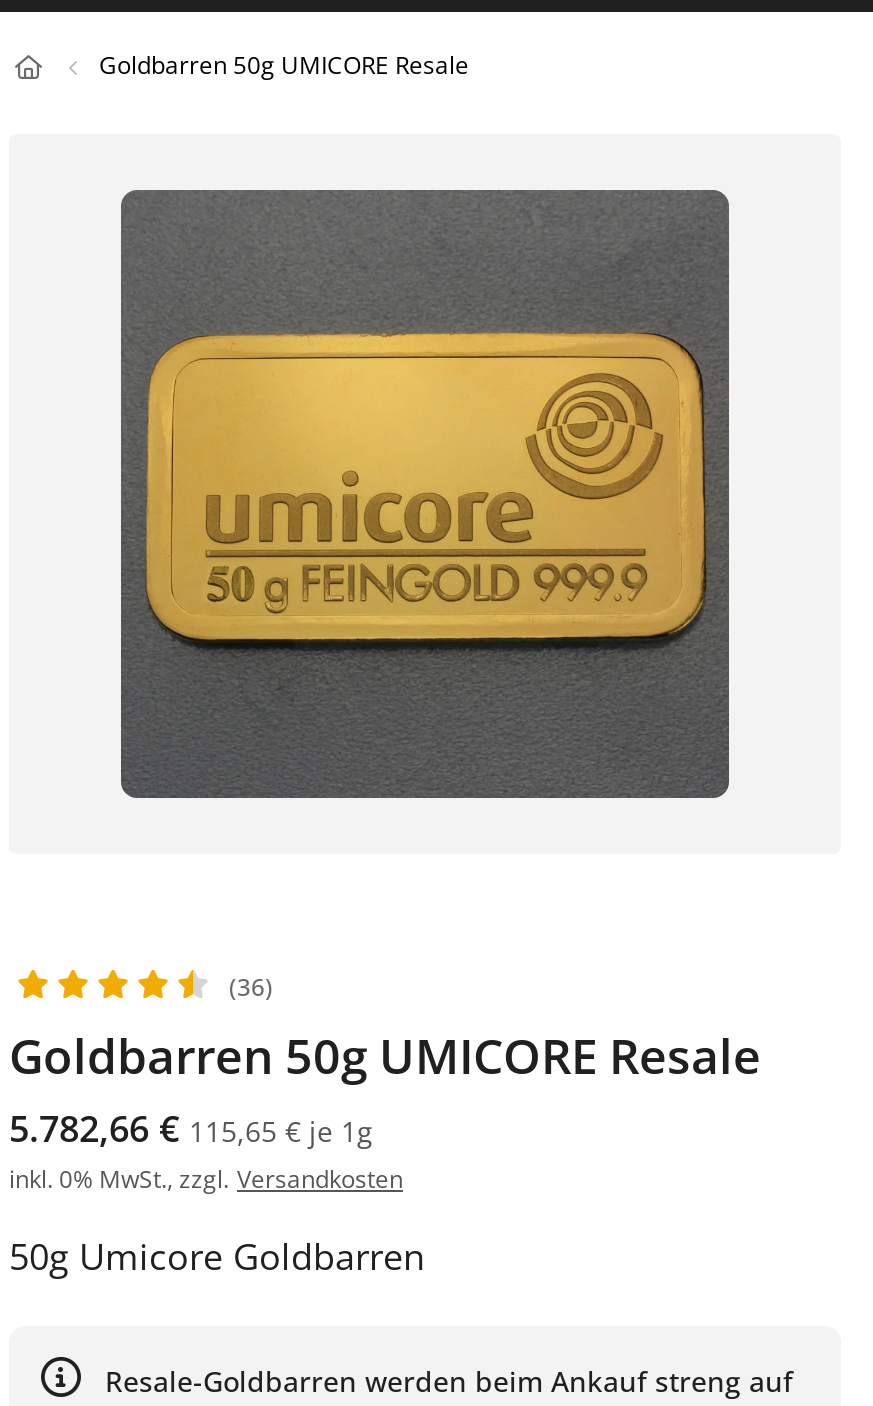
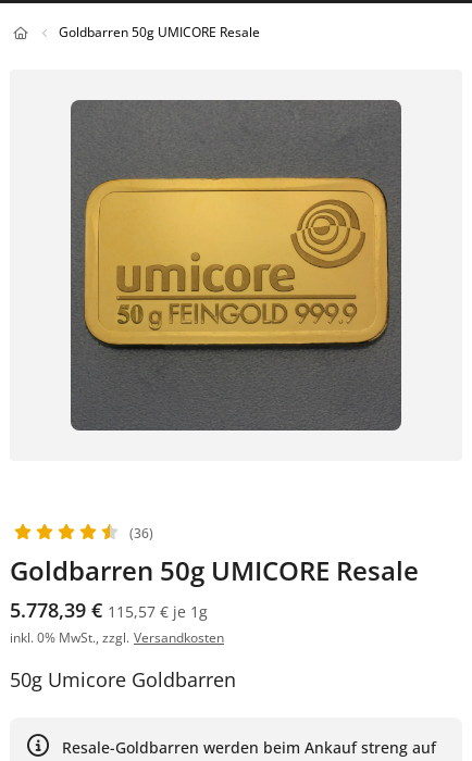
- 5.782,66 € 115,65 € je 1g
+ 5.778,39 € 115,57 € je 1g
